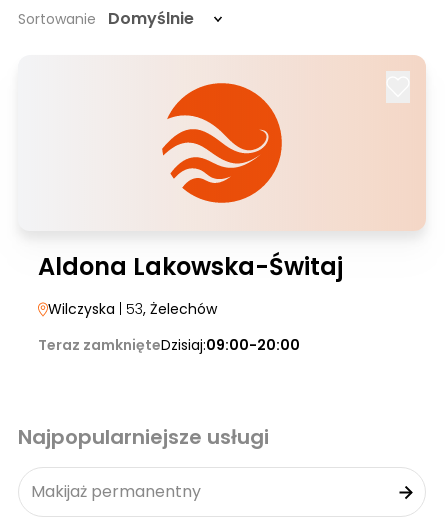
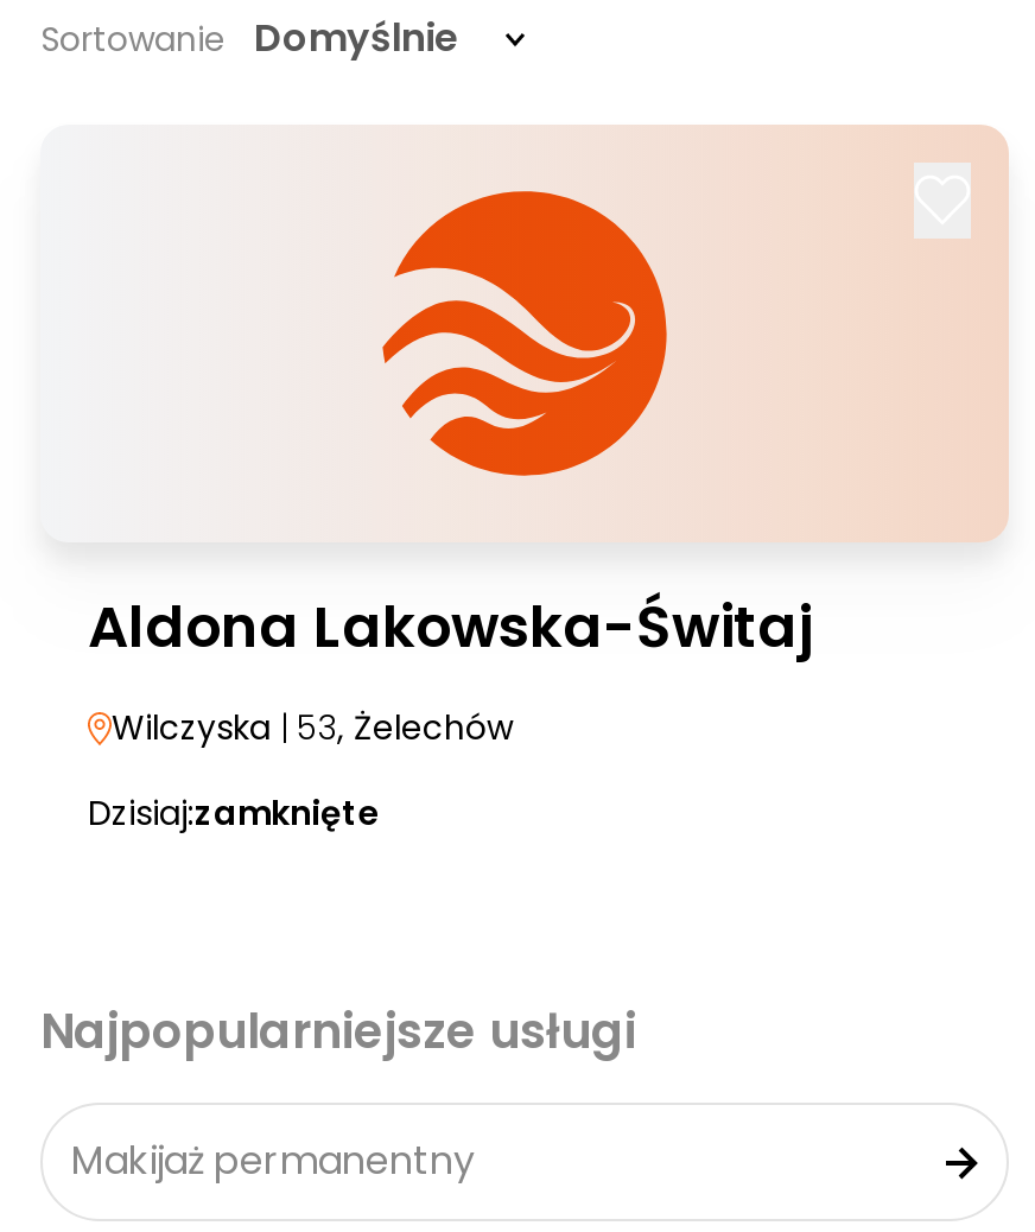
- Teraz zamknięteDzisiaj:09:00-20:00
+ Dzisiaj:zamknięte
